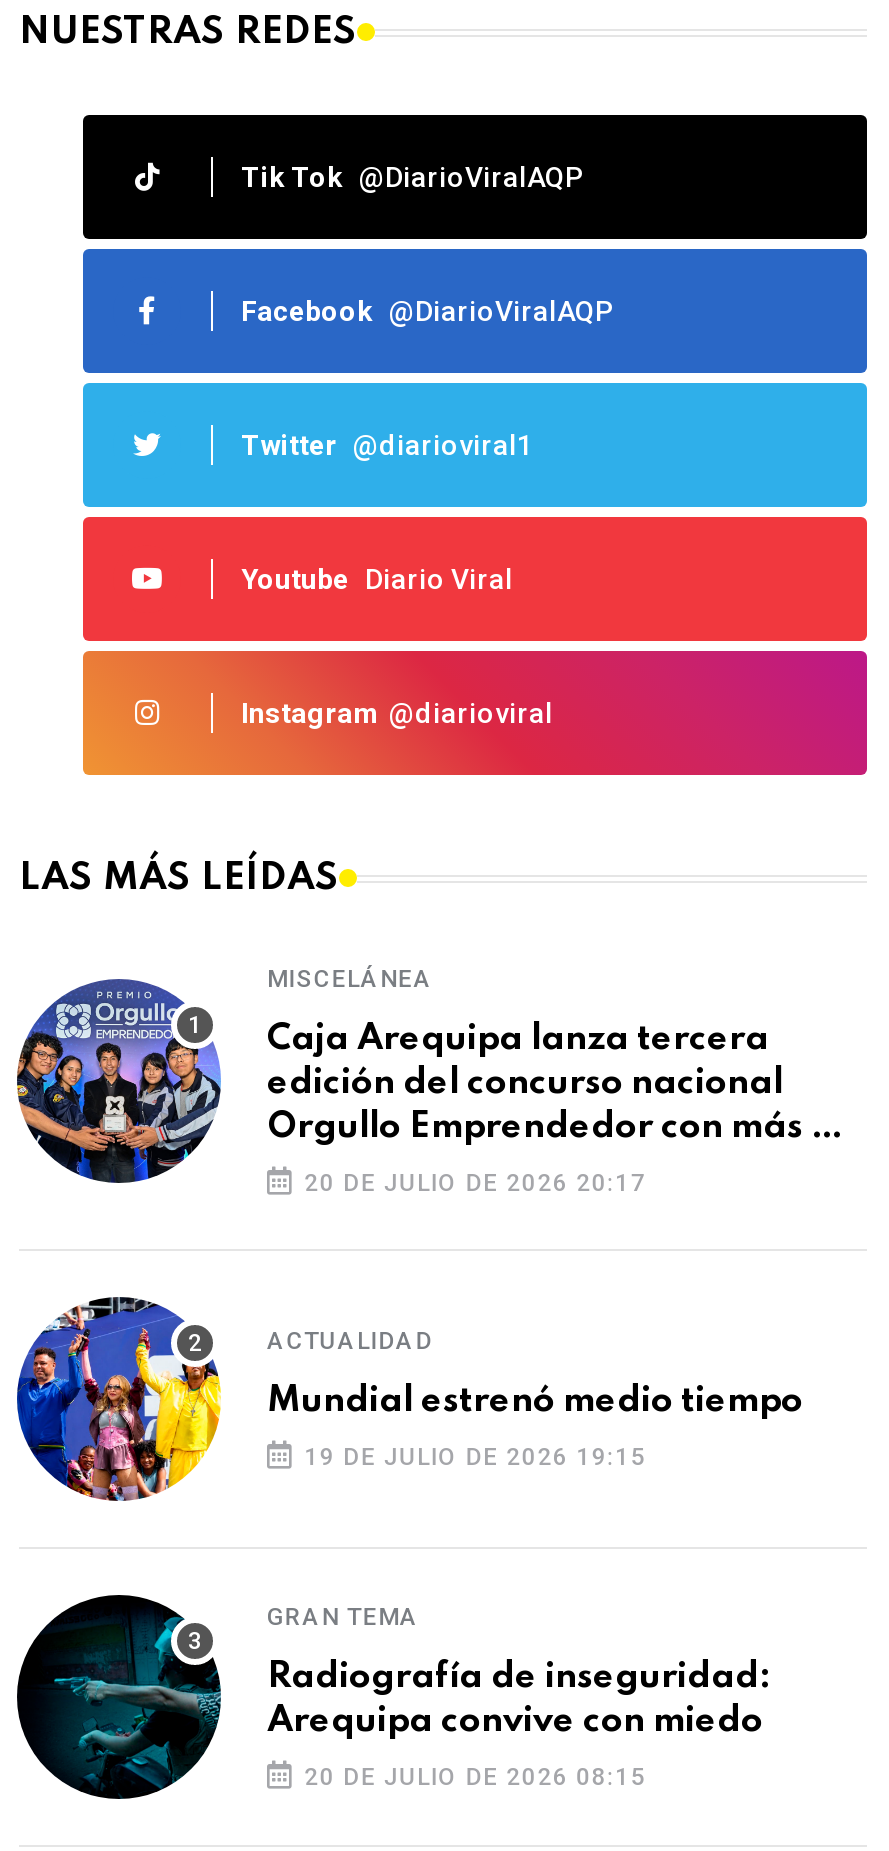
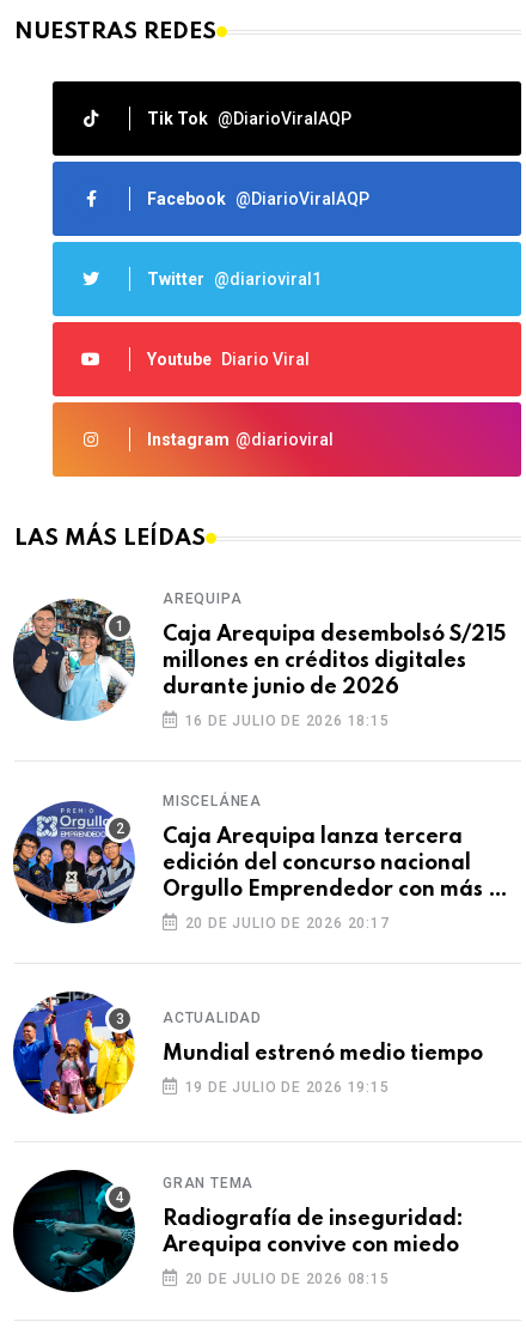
+ [image]
+ AREQUIPA
+ Caja Arequipa desembolsó S/215
+ millones en créditos digitales
+ durante junio de 2026
+ 16 DE JULIO DE 2026 18:15
